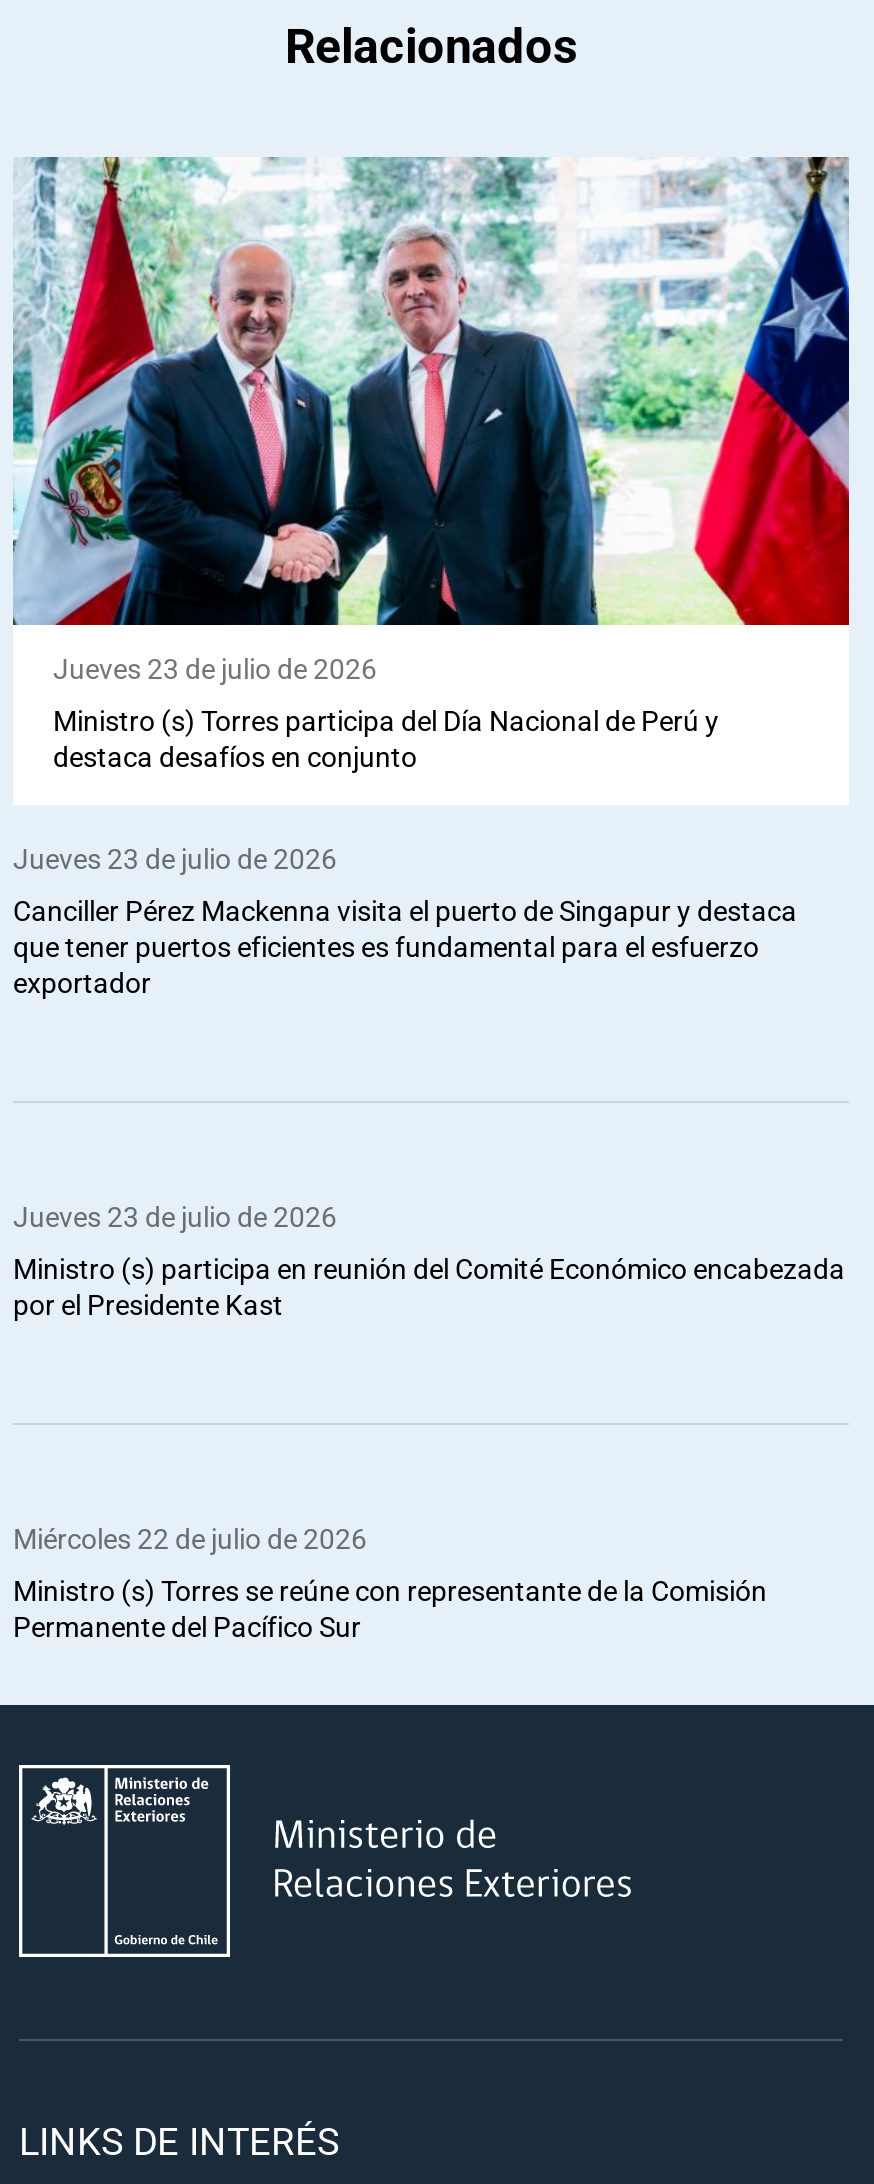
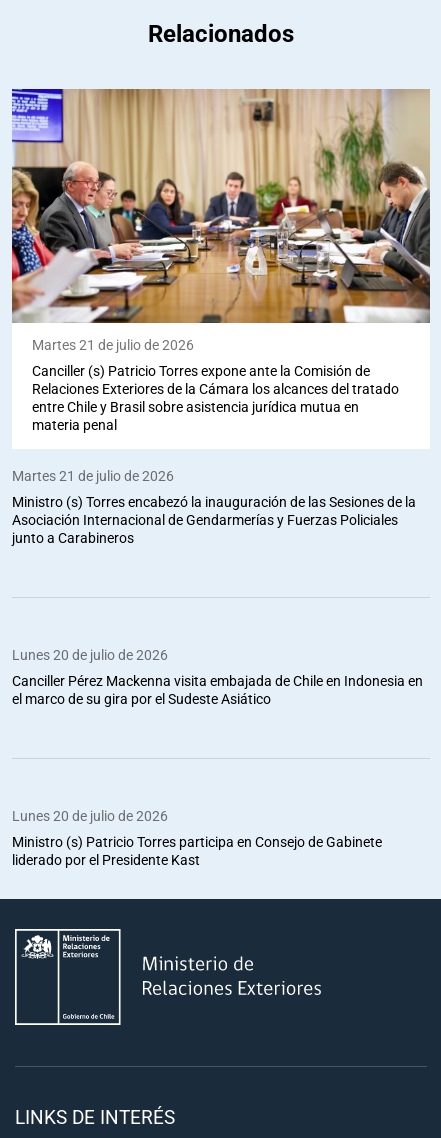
- [image]
- Jueves 23 de julio de 2026
- Ministro (s) Torres participa del Día Nacional de Perú y
- destaca desafíos en conjunto
+ [image]
+ Martes 21 de julio de 2026
+ Canciller (s) Patricio Torres expone ante la Comisión de
+ Relaciones Exteriores de la Cámara los alcances del tratado
+ entre Chile y Brasil sobre asistencia jurídica mutua en
+ materia penal

- Jueves 23 de julio de 2026
- Canciller Pérez Mackenna visita el puerto de Singapur y destaca
- que tener puertos eficientes es fundamental para el esfuerzo
- exportador
+ Martes 21 de julio de 2026
+ Ministro (s) Torres encabezó la inauguración de las Sesiones de la
+ Asociación Internacional de Gendarmerías y Fuerzas Policiales
+ junto a Carabineros

- Jueves 23 de julio de 2026
- Ministro (s) participa en reunión del Comité Económico encabezada
- por el Presidente Kast
+ Lunes 20 de julio de 2026
+ Canciller Pérez Mackenna visita embajada de Chile en Indonesia en
+ el marco de su gira por el Sudeste Asiático

- Miércoles 22 de julio de 2026
- Ministro (s) Torres se reúne con representante de la Comisión
- Permanente del Pacífico Sur
+ Lunes 20 de julio de 2026
+ Ministro (s) Patricio Torres participa en Consejo de Gabinete
+ liderado por el Presidente Kast
